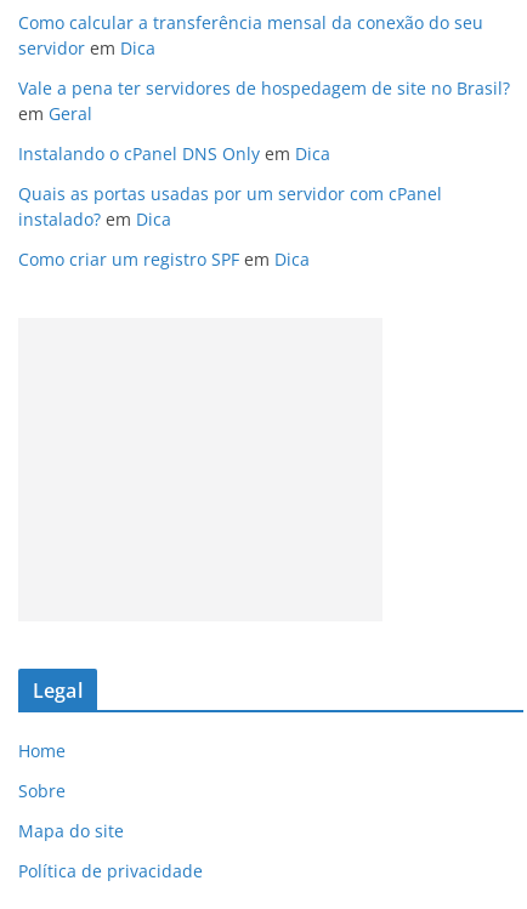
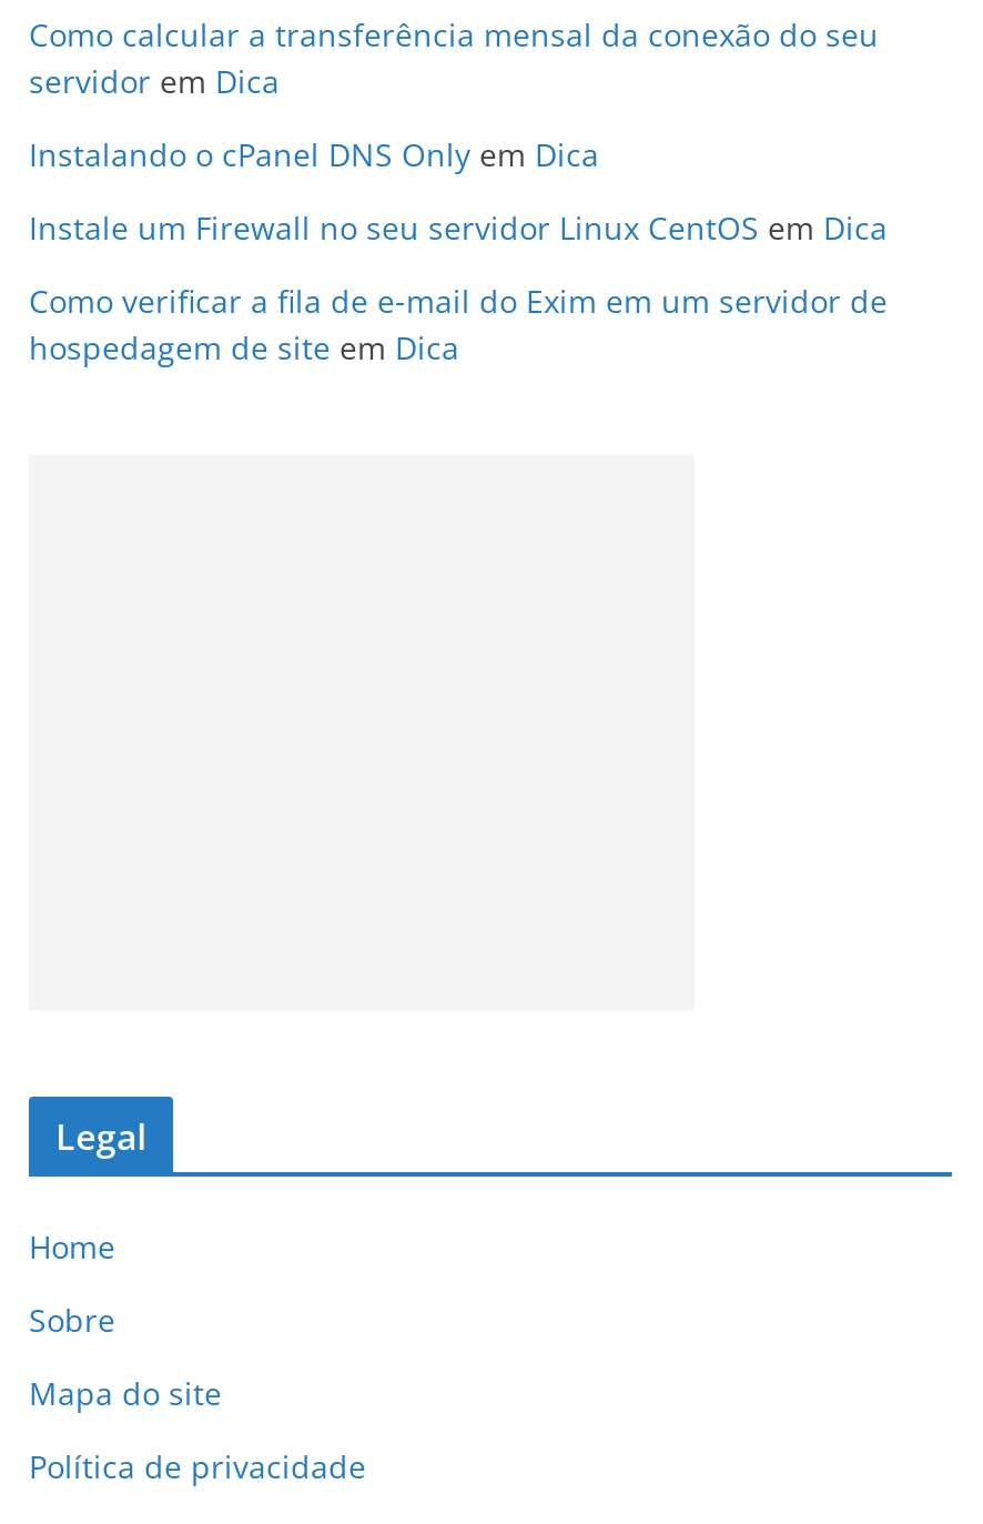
- Vale a pena ter servidores de hospedagem de site no Brasil?
- em Geral

- Quais as portas usadas por um servidor com cPanel
- instalado? em Dica
+ Instale um Firewall no seu servidor Linux CentOS em Dica

- Como criar um registro SPF em Dica
+ Como verificar a fila de e-mail do Exim em um servidor de
+ hospedagem de site em Dica
